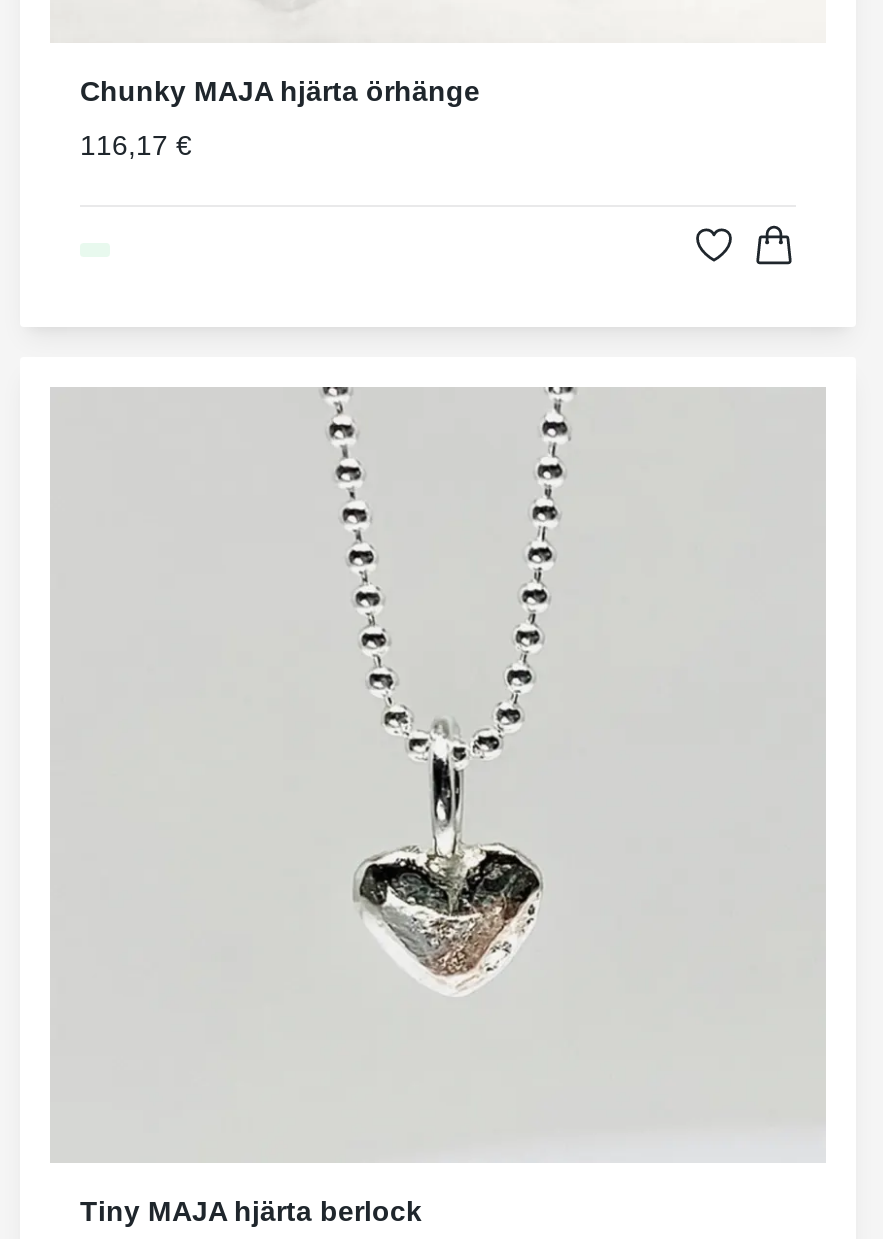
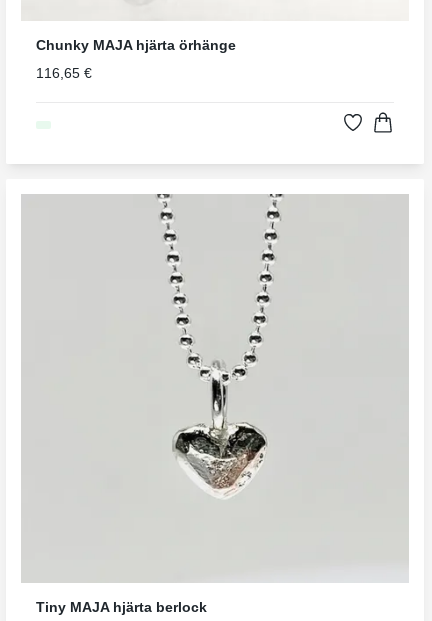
- 116,17 €
+ 116,65 €
